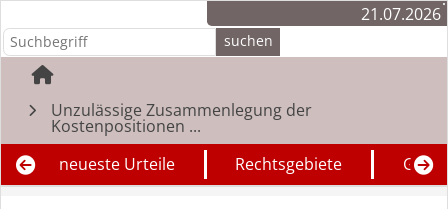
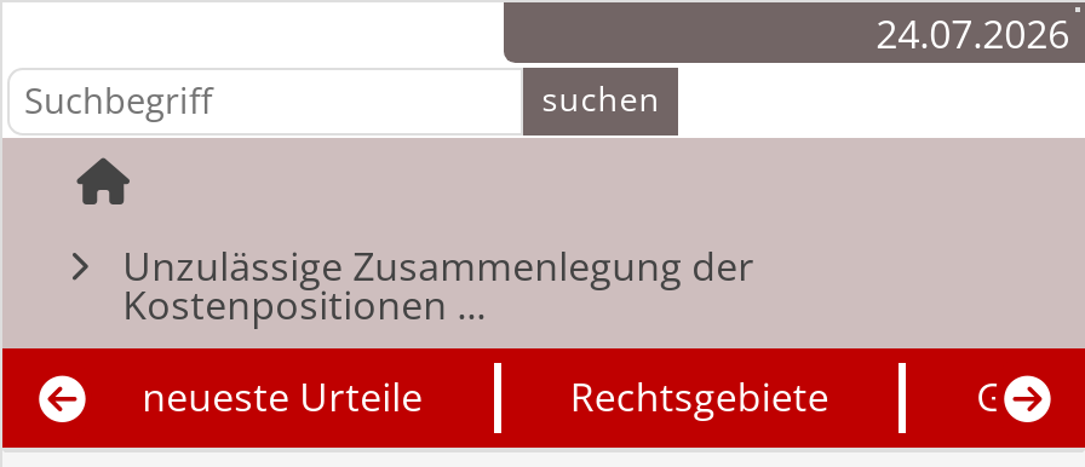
- 21.07.2026
+ 24.07.2026
